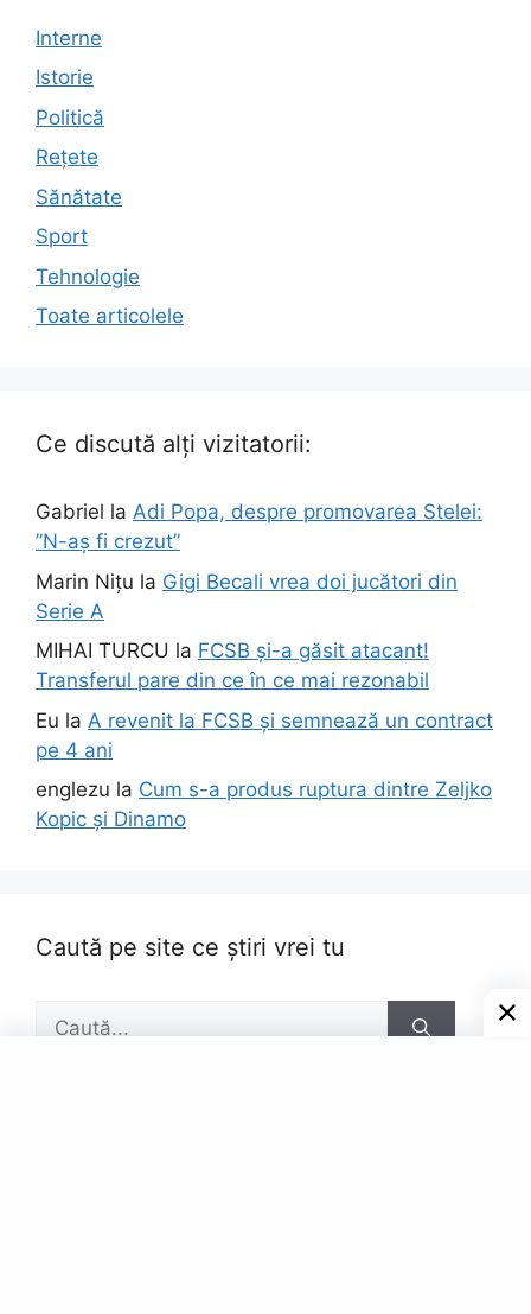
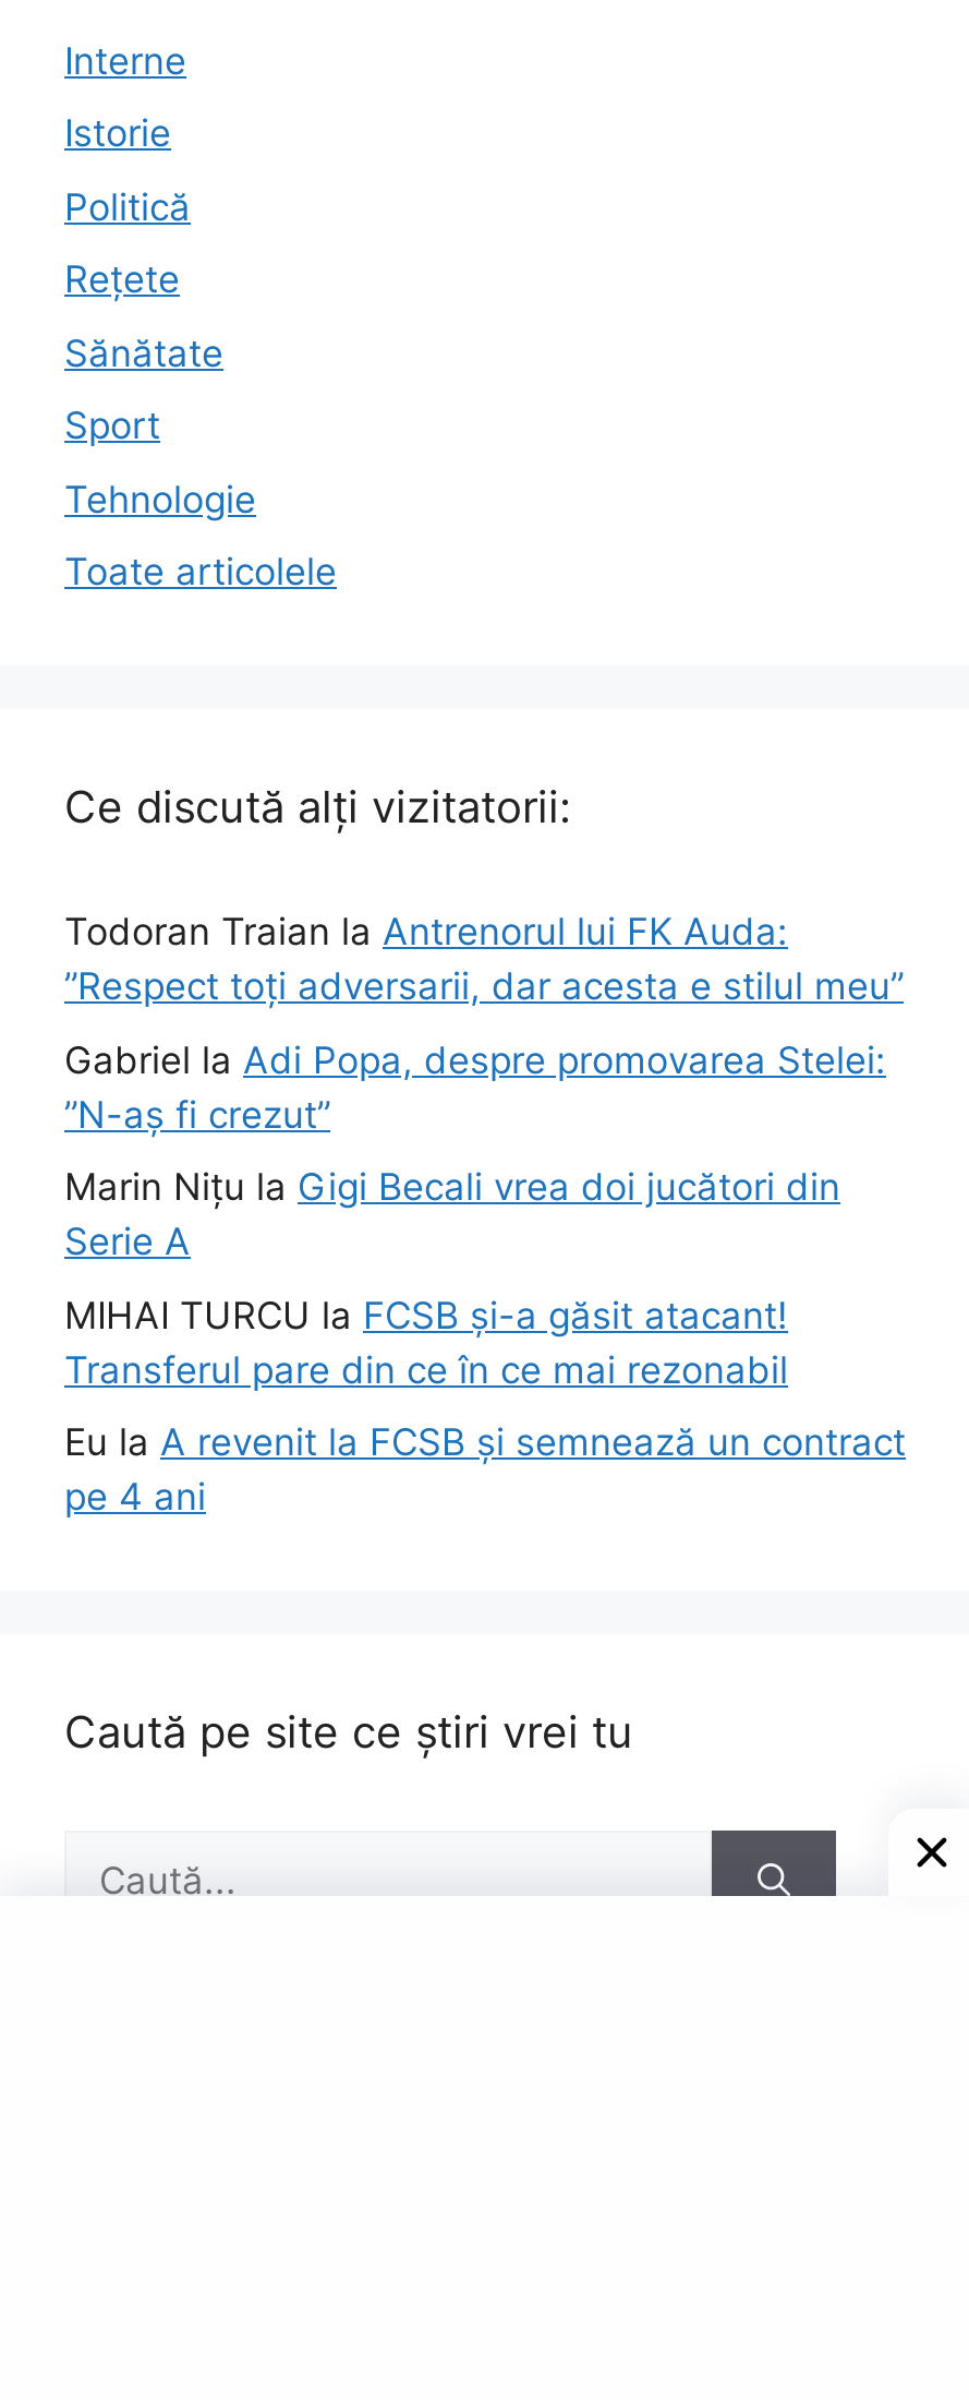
+ Todoran Traian la Antrenorul lui FK Auda:
+ ”Respect toți adversarii, dar acesta e stilul meu”

moved down: Gabriel la Adi Popa, despre promovarea Stelei: | ”N-aș fi crezut” | Marin Nițu la Gigi Becali vrea doi jucători din | Serie A | MIHAI TURCU la FCSB și-a găsit atacant! | Transferul pare din ce în ce mai rezonabil | Eu la A revenit la FCSB și semnează un contract | pe 4 ani

- englezu la Cum s-a produs ruptura dintre Zeljko
- Kopic și Dinamo
